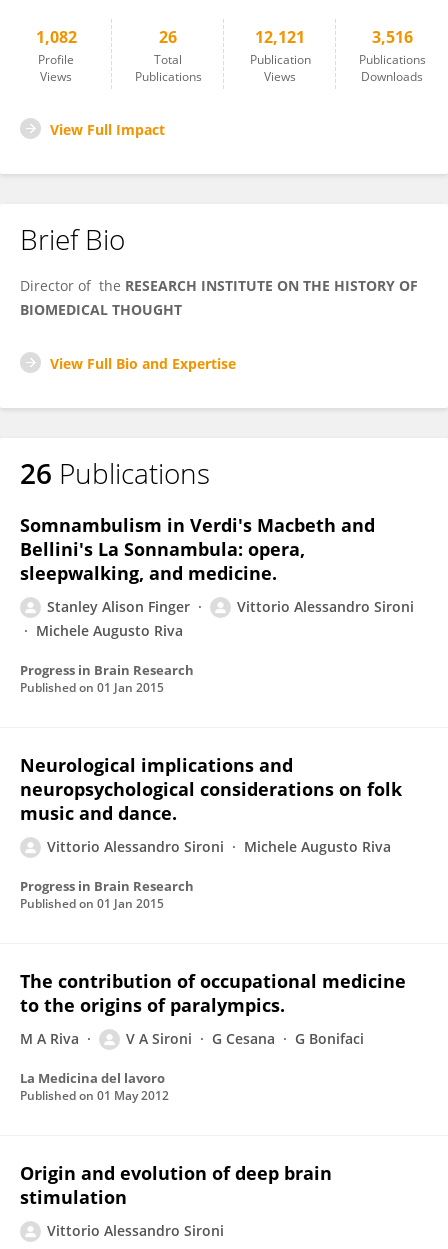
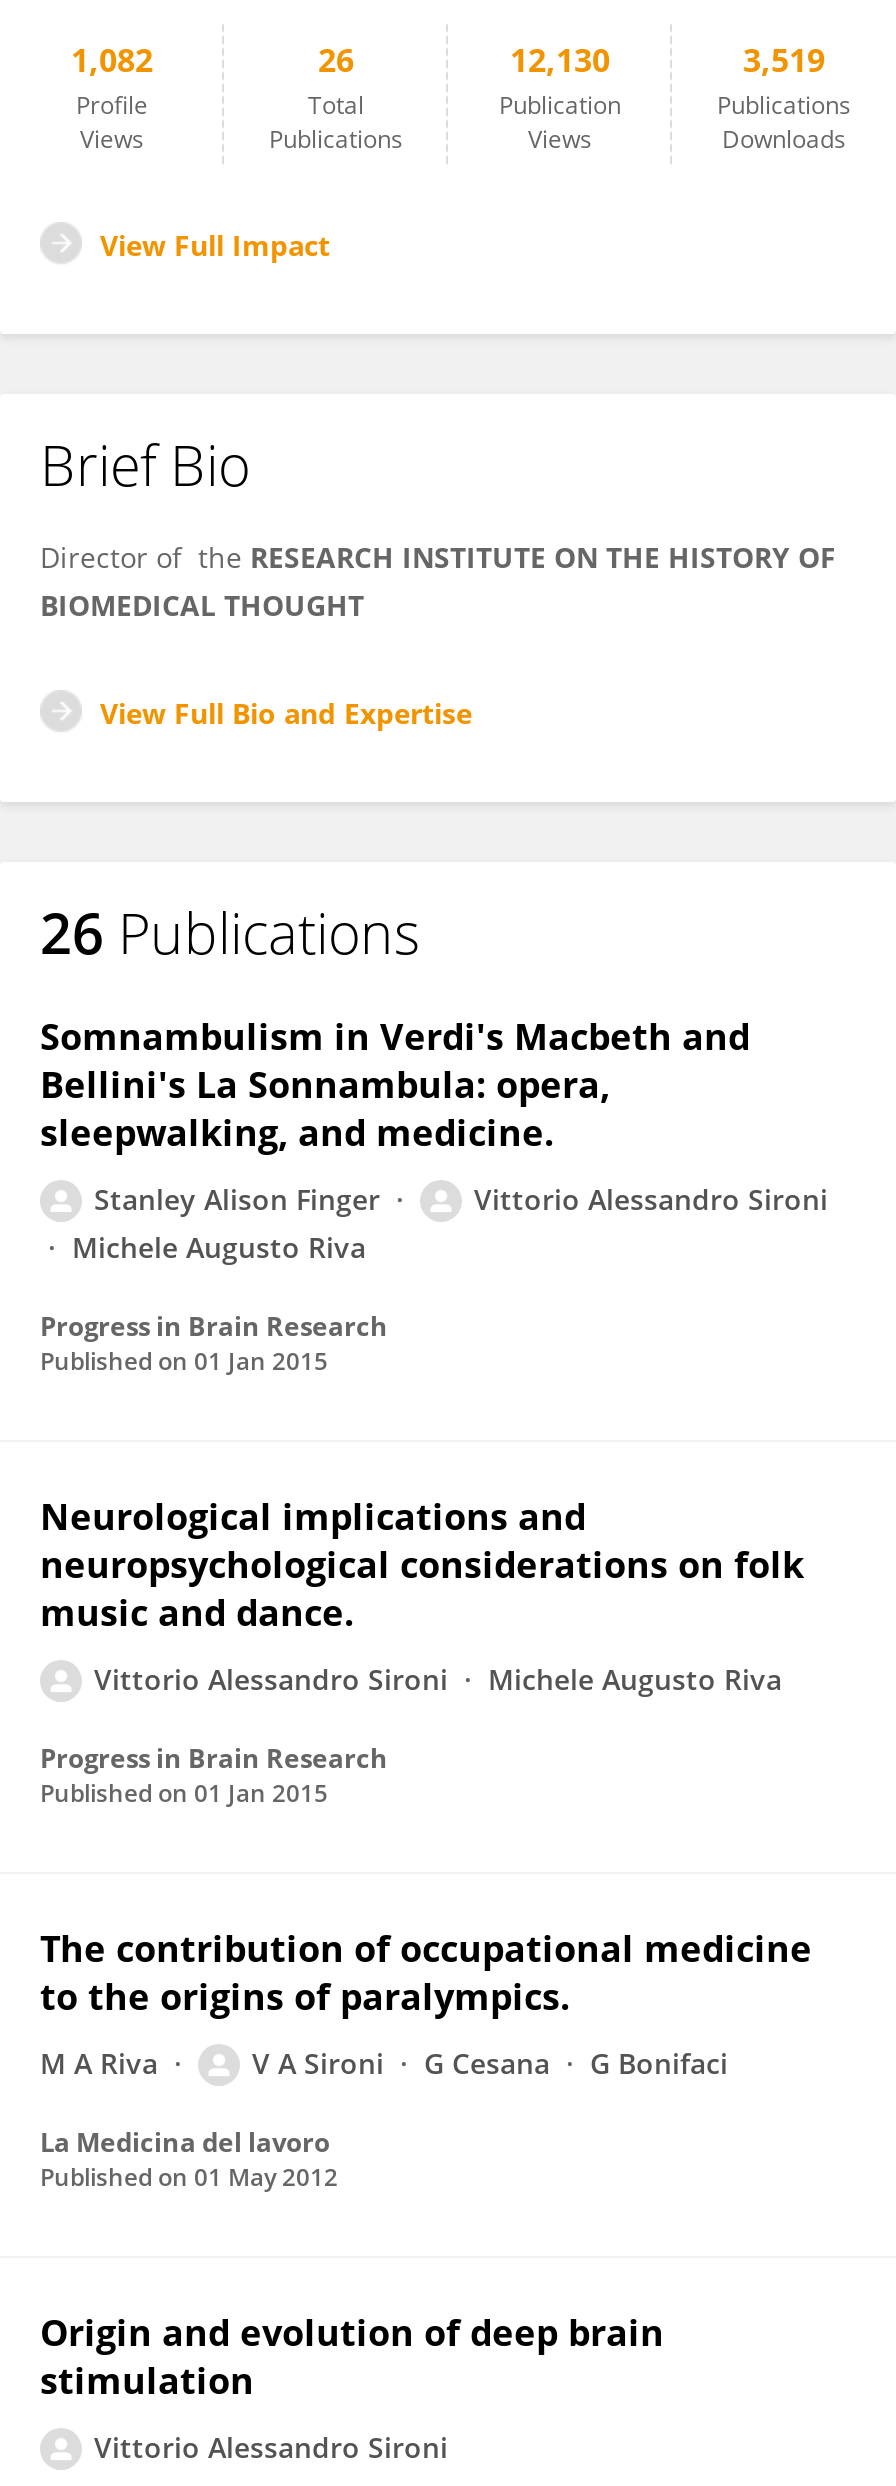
- 12,121
+ 12,130

- 3,516
+ 3,519
